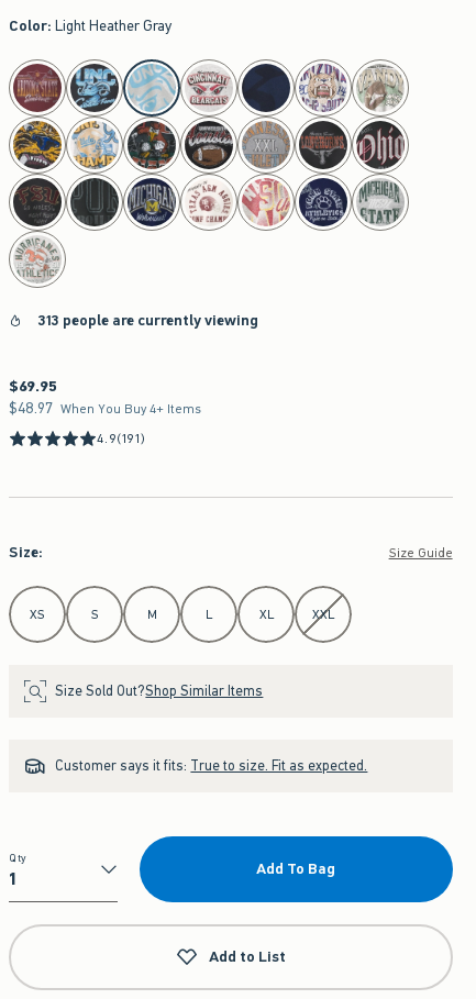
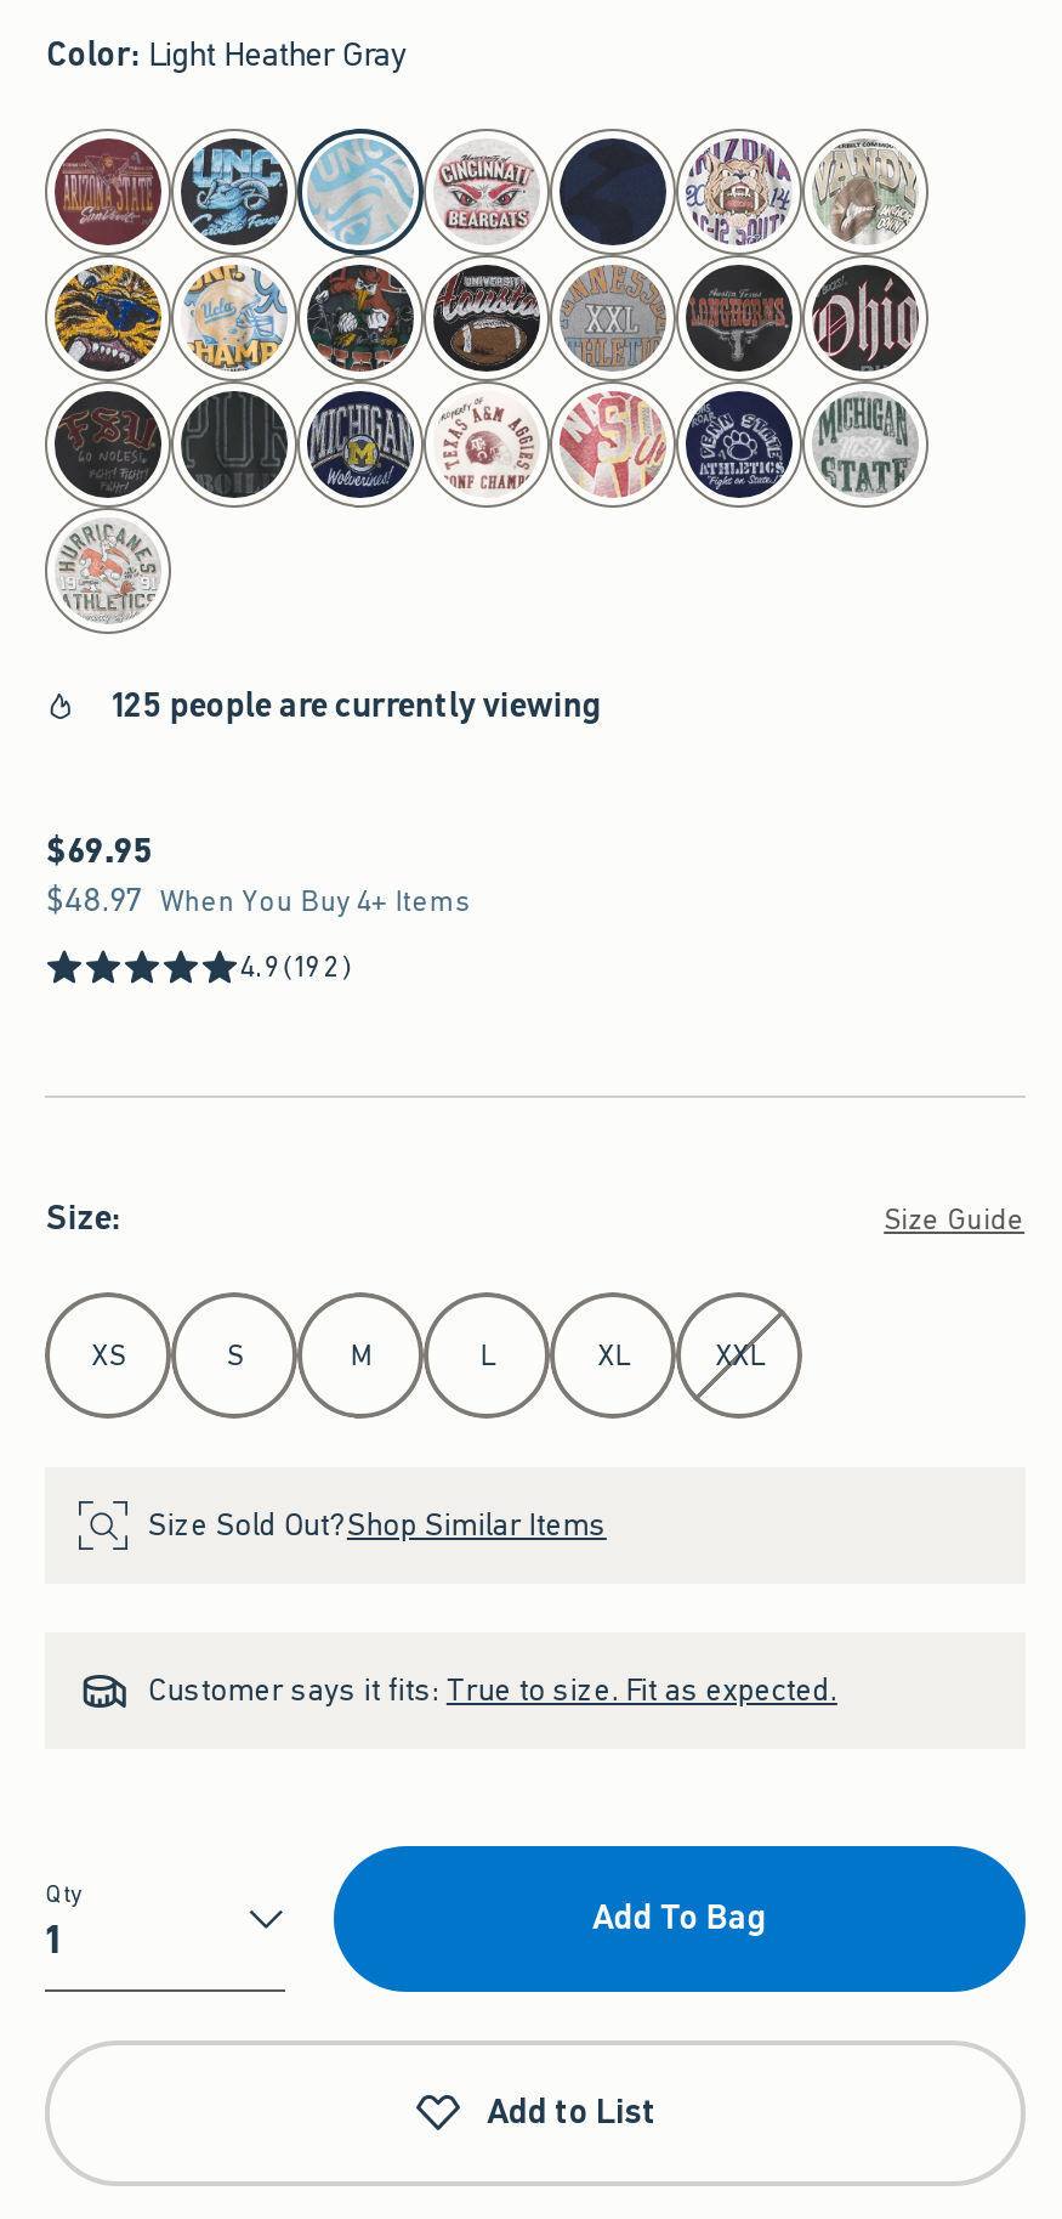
- 313 people are currently viewing
+ 125 people are currently viewing

- 4.9 (191)
+ 4.9 (192)
